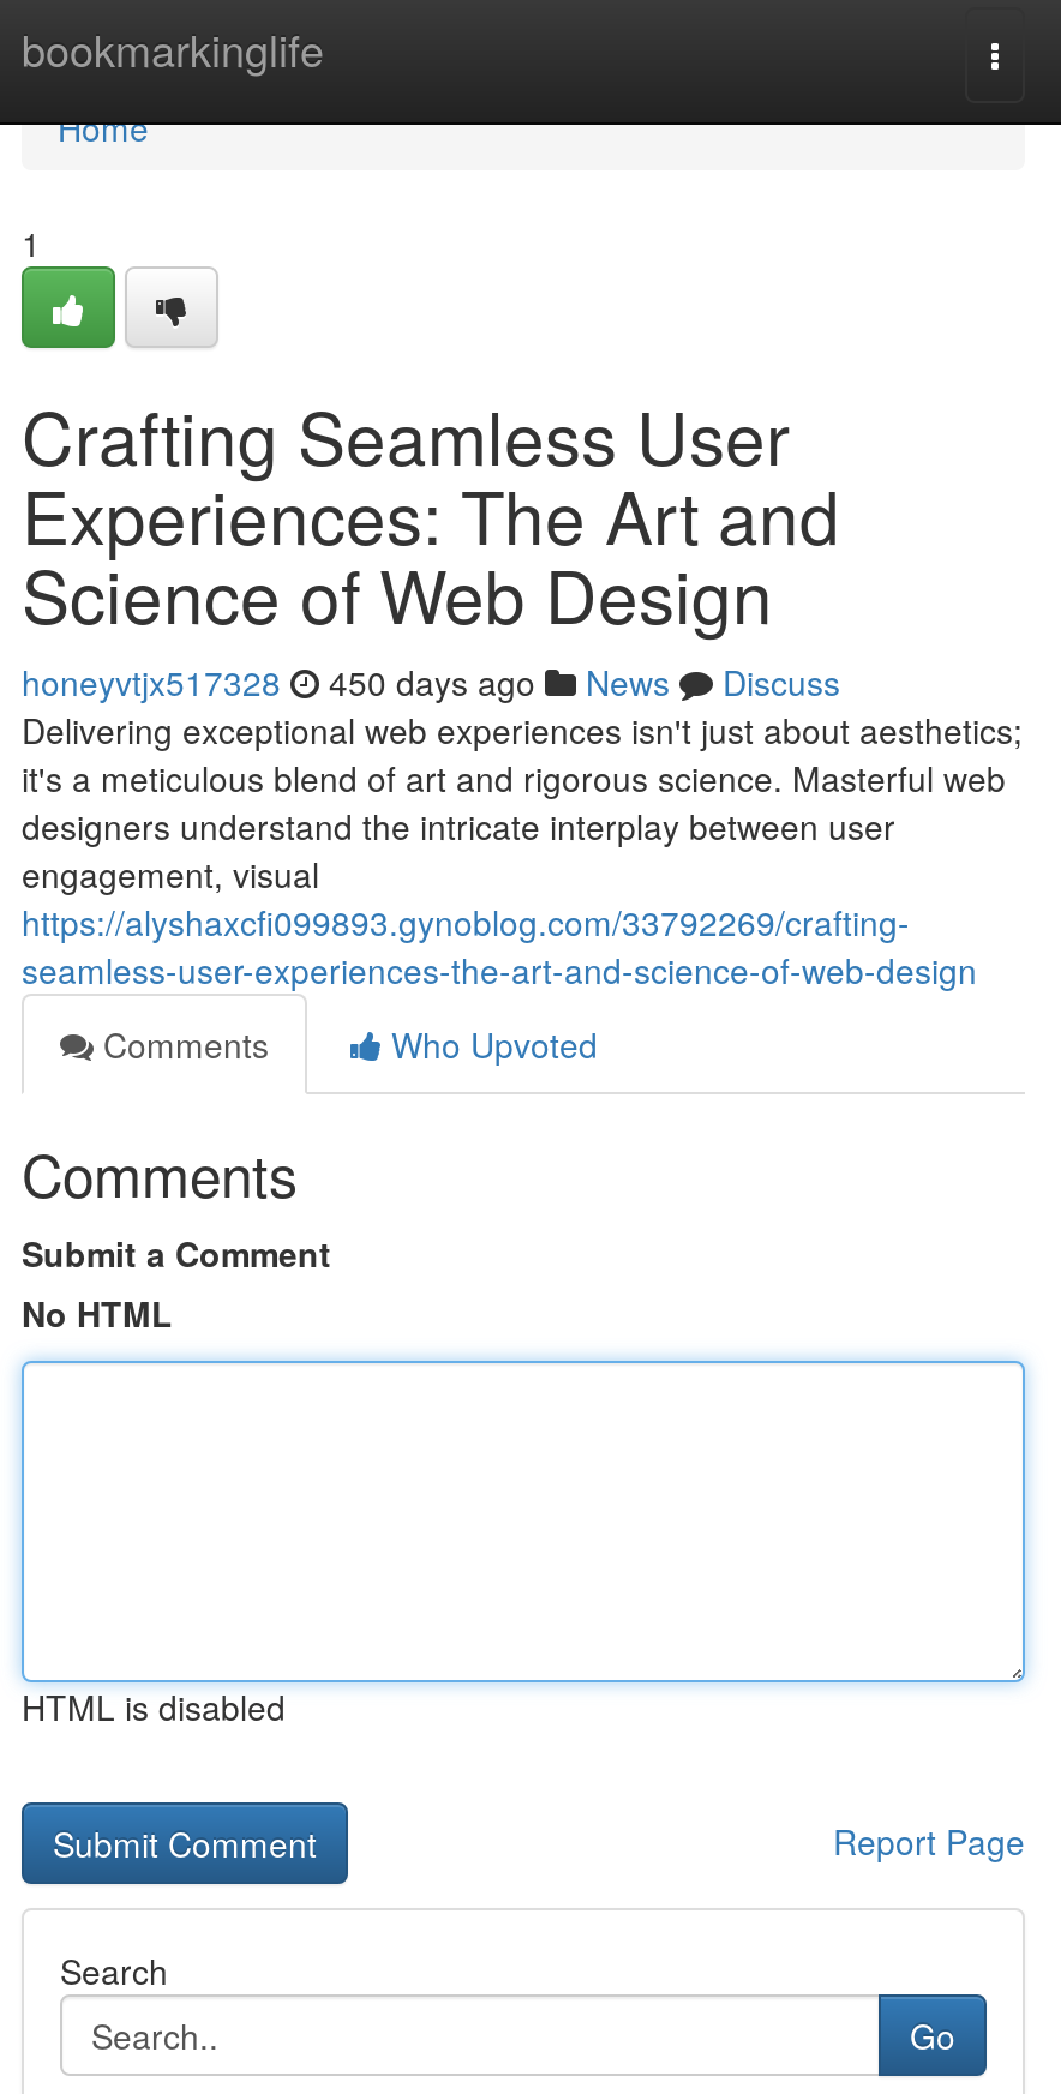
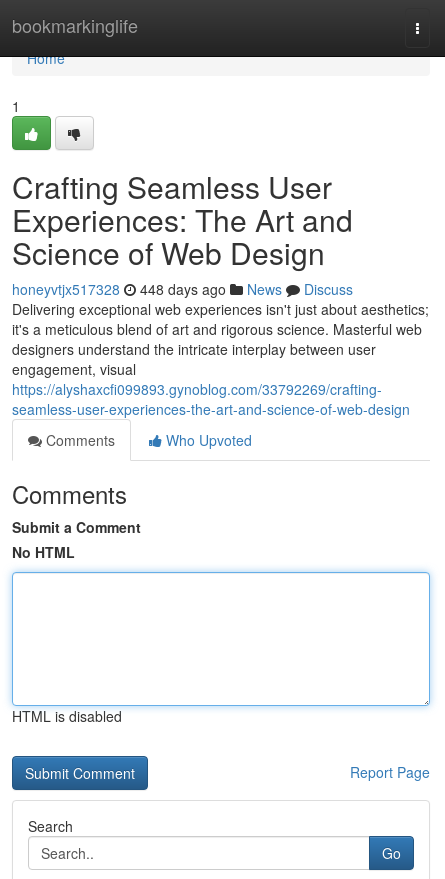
- honeyvtjx517328 450 days ago News Discuss
+ honeyvtjx517328 448 days ago News Discuss
